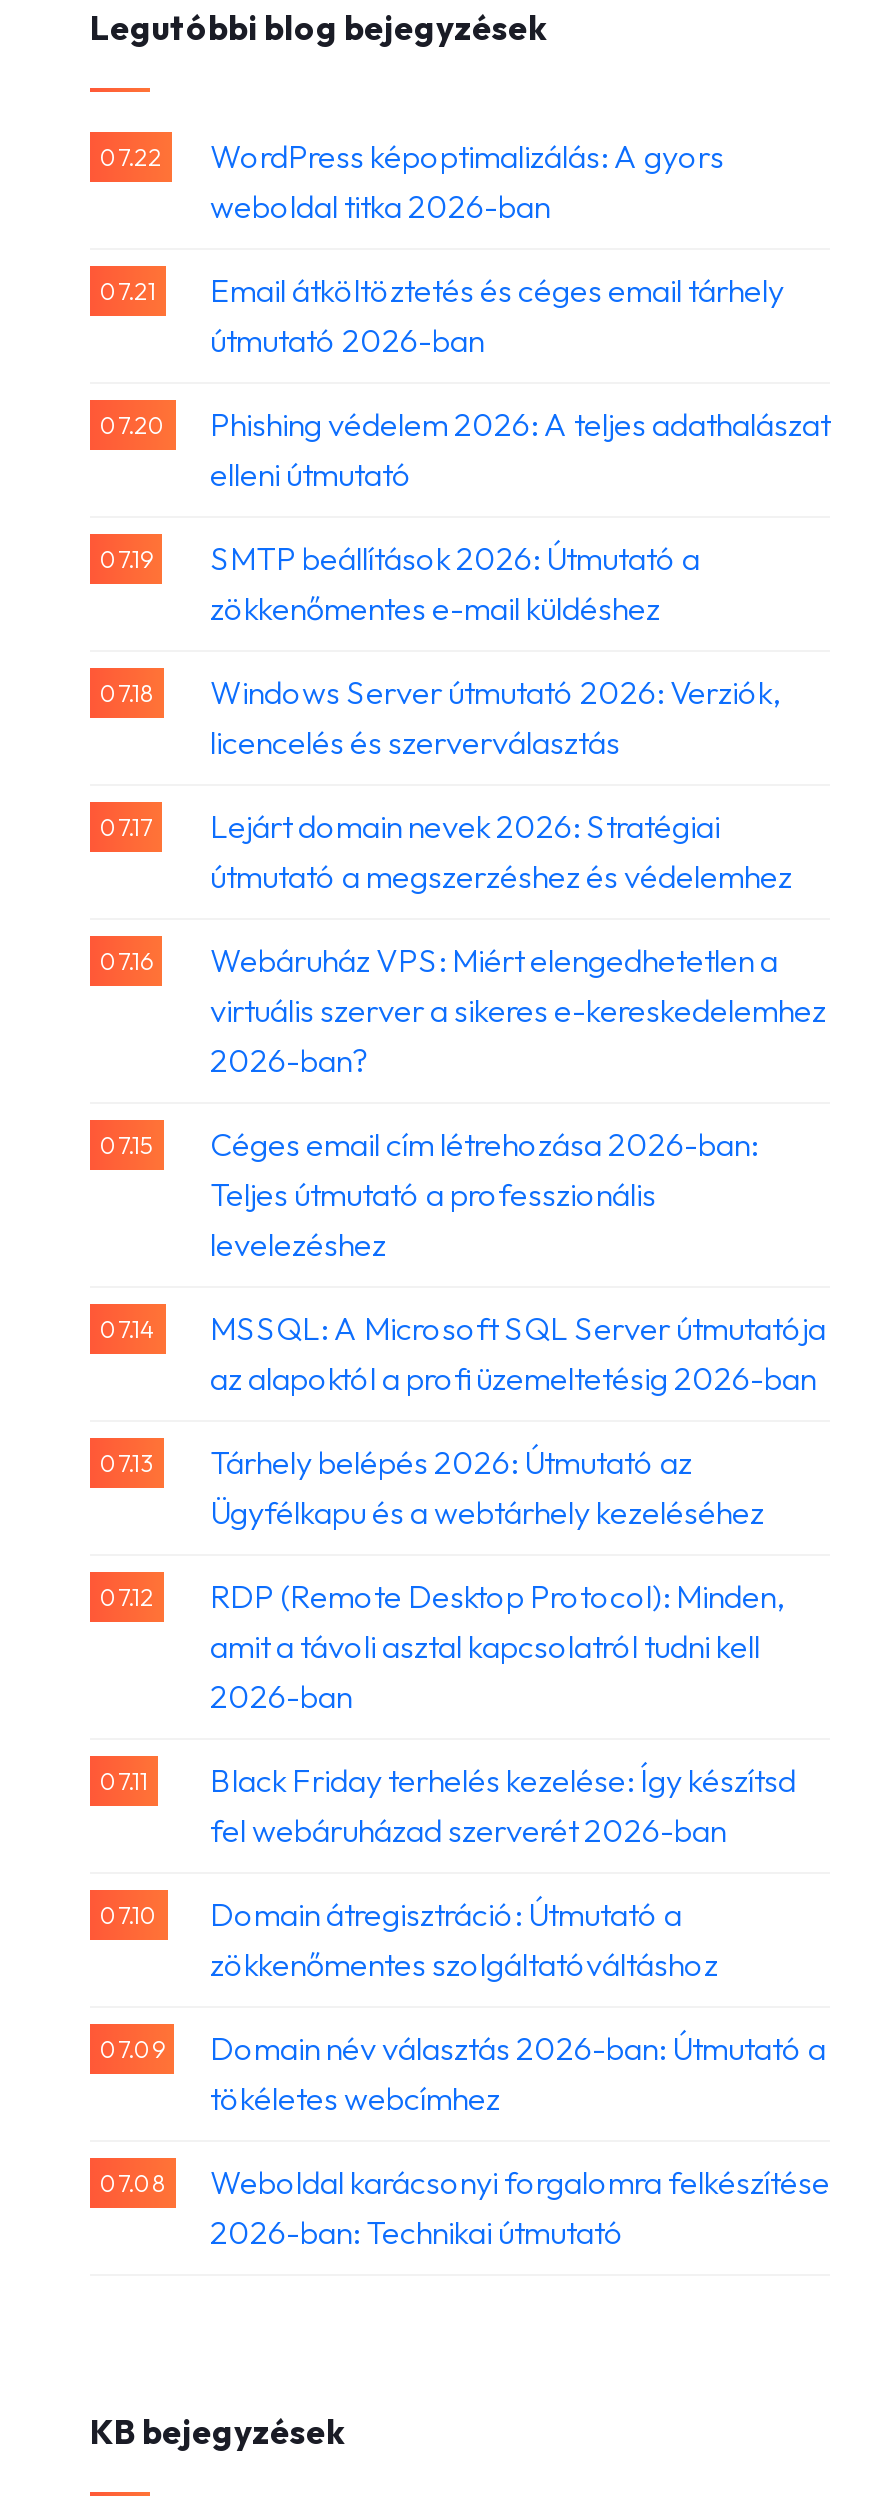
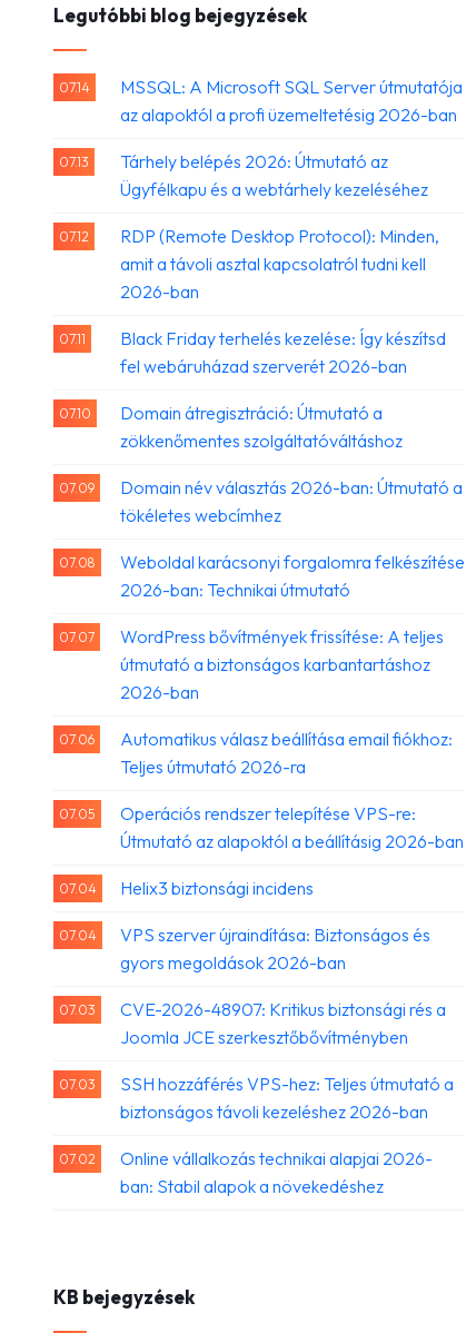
- 07.22
- WordPress képoptimalizálás: A gyors
- weboldal titka 2026-ban
- 07.21
- Email átköltöztetés és céges email tárhely
- útmutató 2026-ban
- 07.20
- Phishing védelem 2026: A teljes adathalászat
- elleni útmutató
- 07.19
- SMTP beállítások 2026: Útmutató a
- zökkenőmentes e-mail küldéshez
- 07.18
- Windows Server útmutató 2026: Verziók,
- licencelés és szerverválasztás
- 07.17
- Lejárt domain nevek 2026: Stratégiai
- útmutató a megszerzéshez és védelemhez
- 07.16
- Webáruház VPS: Miért elengedhetetlen a
- virtuális szerver a sikeres e-kereskedelemhez
- 2026-ban?
- 07.15
- Céges email cím létrehozása 2026-ban:
- Teljes útmutató a professzionális
- levelezéshez

moved up: 07.14 | MSSQL: A Microsoft SQL Server útmutatója | az alapoktól a profi üzemeltetésig 2026-ban | ... | Weboldal karácsonyi forgalomra felkészítése | 2026-ban: Technikai útmutató

+ 07.07
+ WordPress bővítmények frissítése: A teljes
+ útmutató a biztonságos karbantartáshoz
+ 2026-ban
+ 07.06
+ Automatikus válasz beállítása email fiókhoz:
+ Teljes útmutató 2026-ra
+ 07.05
+ Operációs rendszer telepítése VPS-re:
+ Útmutató az alapoktól a beállításig 2026-ban
+ 07.04
+ Helix3 biztonsági incidens
+ 07.04
+ VPS szerver újraindítása: Biztonságos és
+ gyors megoldások 2026-ban
+ 07.03
+ CVE-2026-48907: Kritikus biztonsági rés a
+ Joomla JCE szerkesztőbővítményben
+ 07.03
+ SSH hozzáférés VPS-hez: Teljes útmutató a
+ biztonságos távoli kezeléshez 2026-ban
+ 07.02
+ Online vállalkozás technikai alapjai 2026-
+ ban: Stabil alapok a növekedéshez
